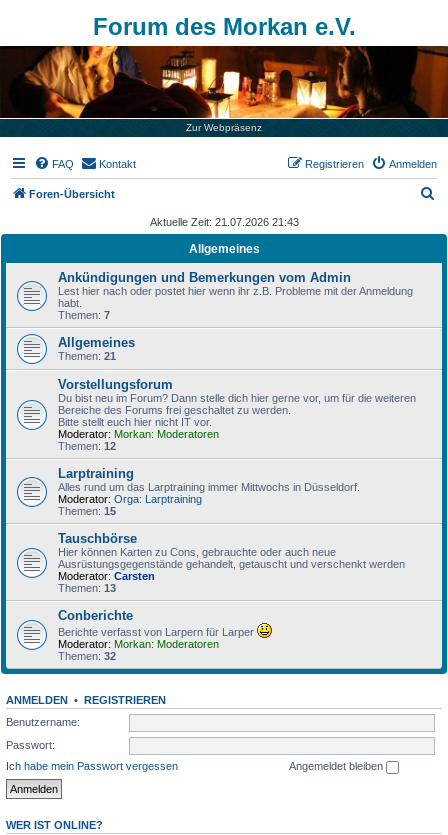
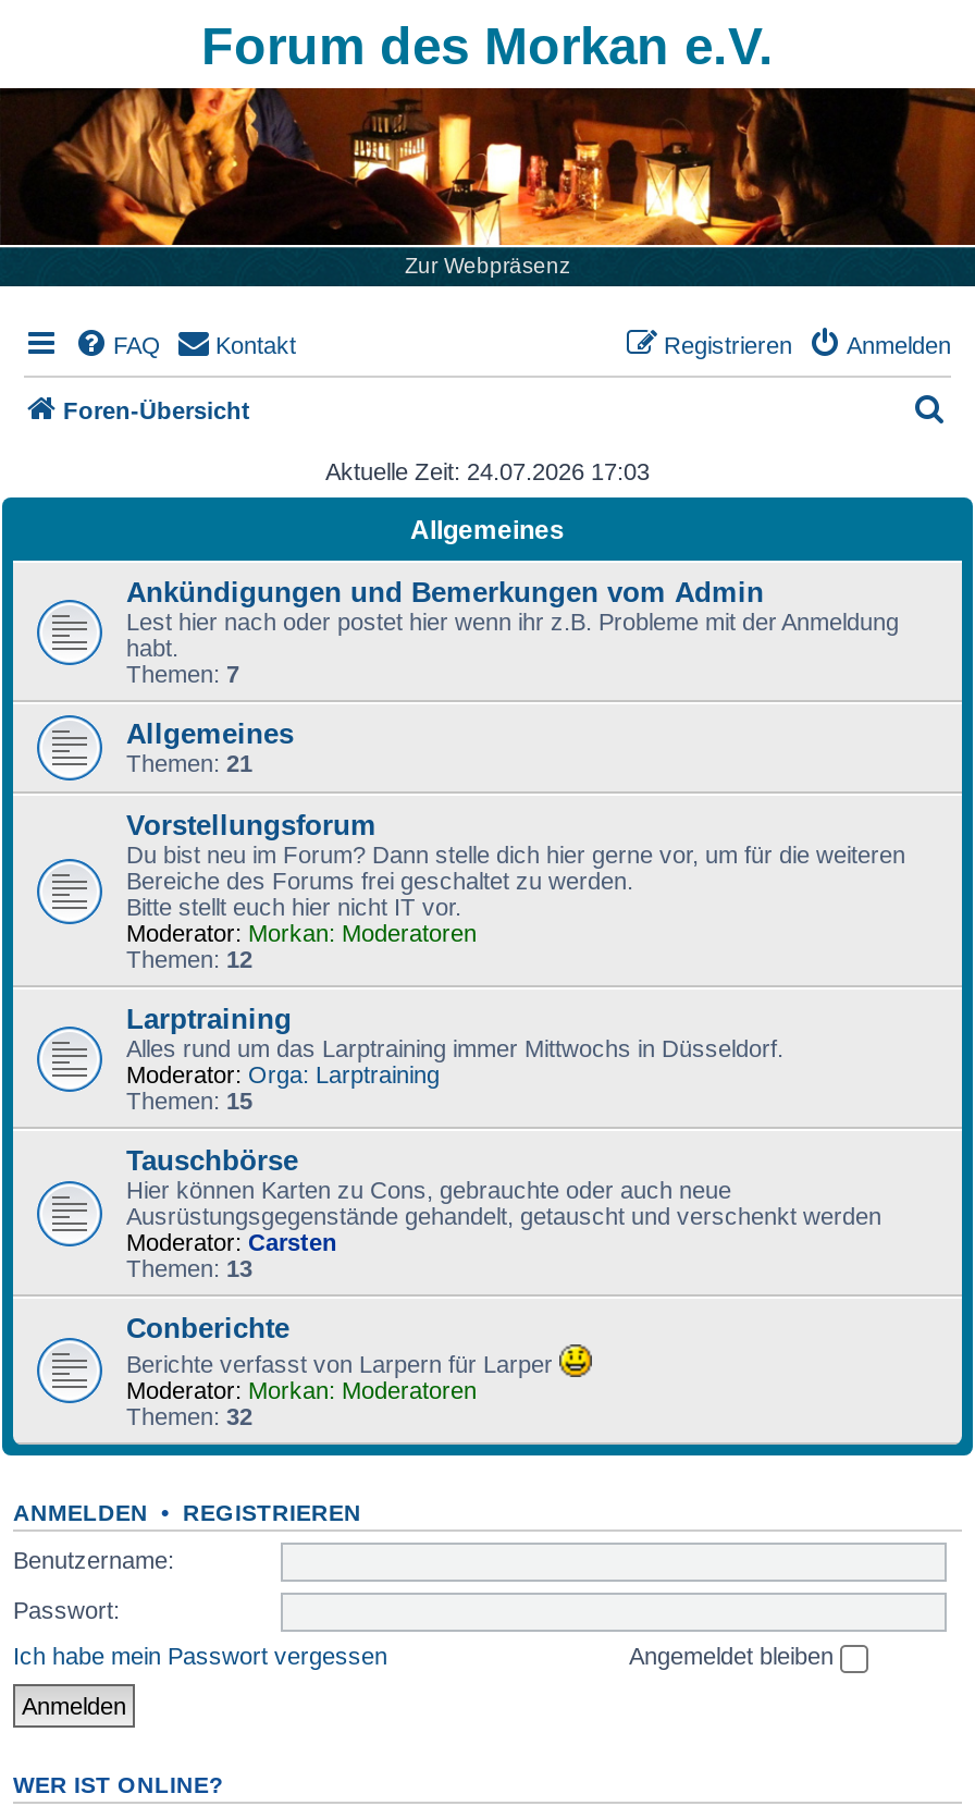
- Aktuelle Zeit: 21.07.2026 21:43
+ Aktuelle Zeit: 24.07.2026 17:03
